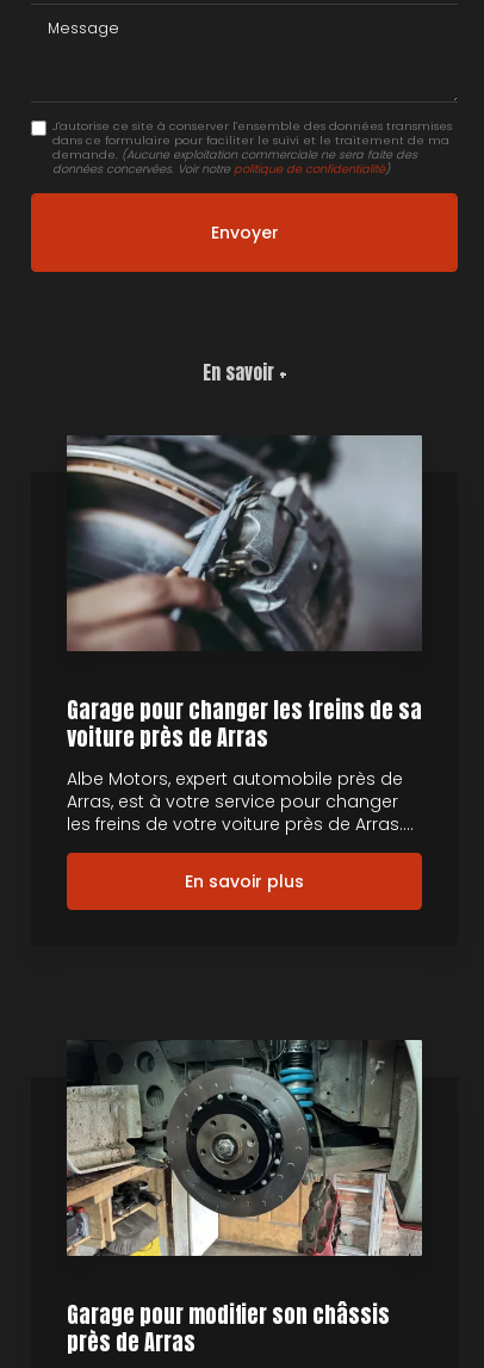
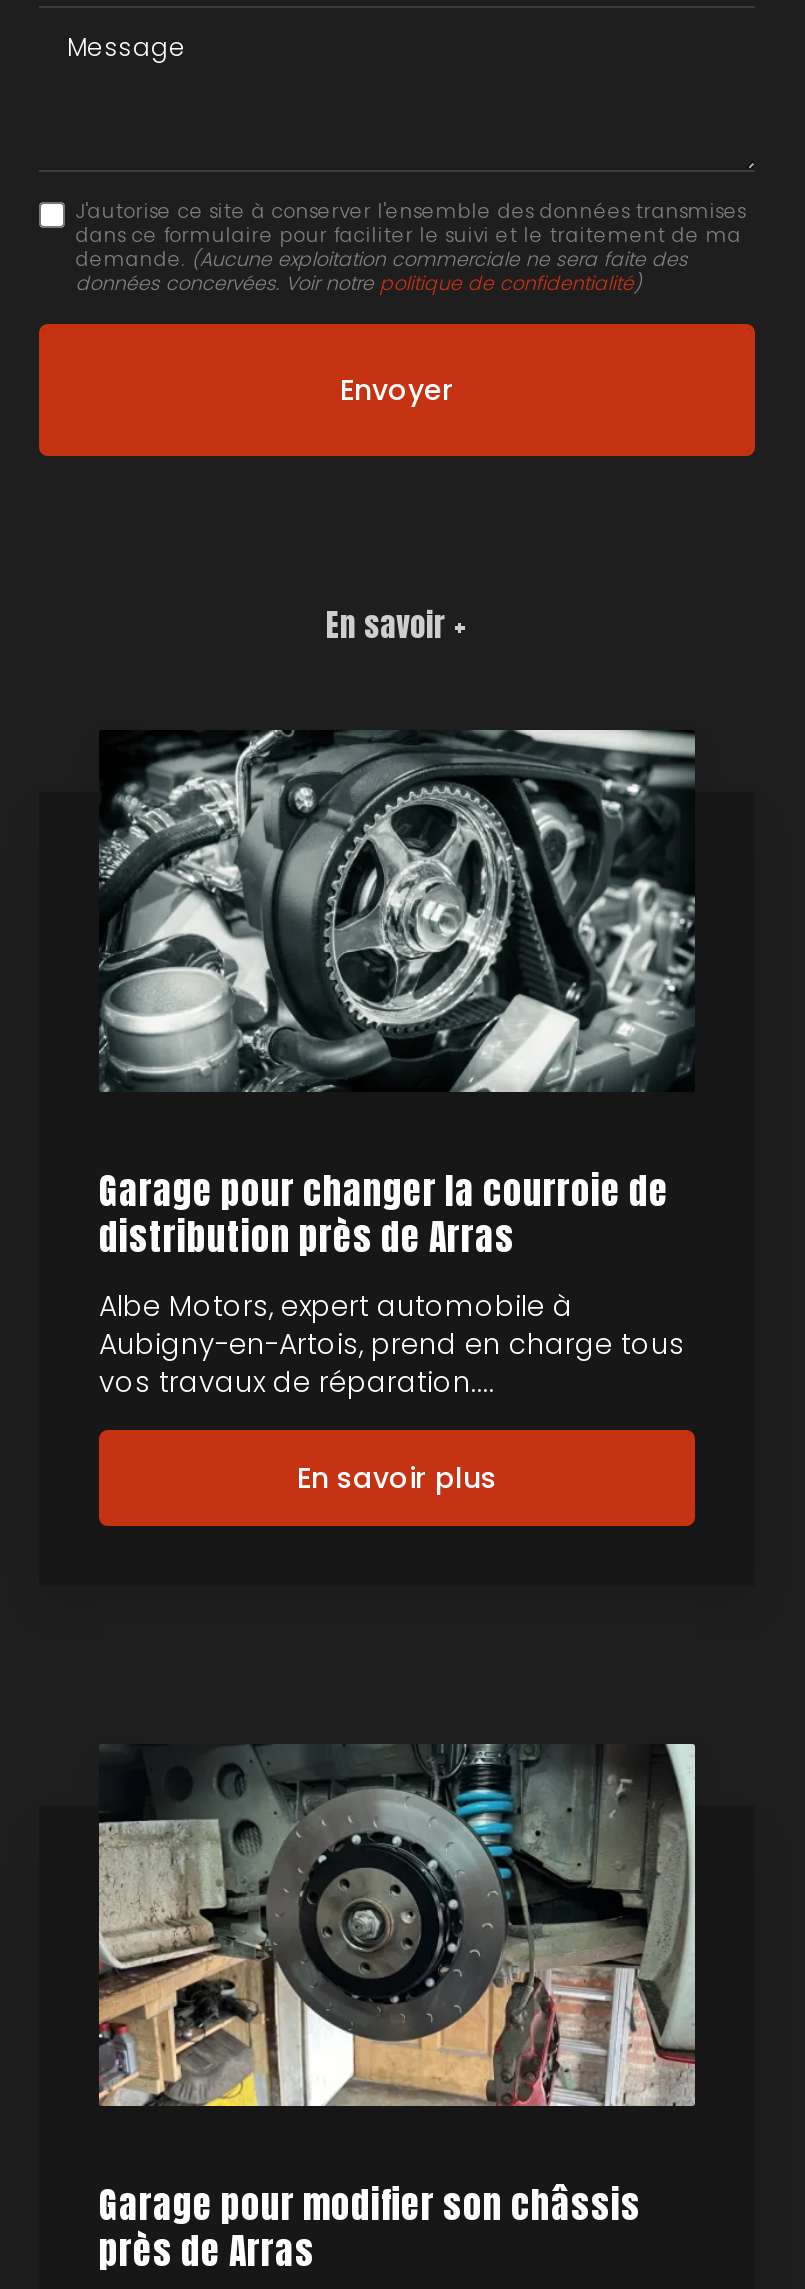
- [image]
- Garage pour changer les freins de sa
- voiture près de Arras
- Albe Motors, expert automobile près de
- Arras, est à votre service pour changer
- les freins de votre voiture près de Arras....
+ [image]
+ Garage pour changer la courroie de
+ distribution près de Arras
+ Albe Motors, expert automobile à
+ Aubigny-en-Artois, prend en charge tous
+ vos travaux de réparation....
